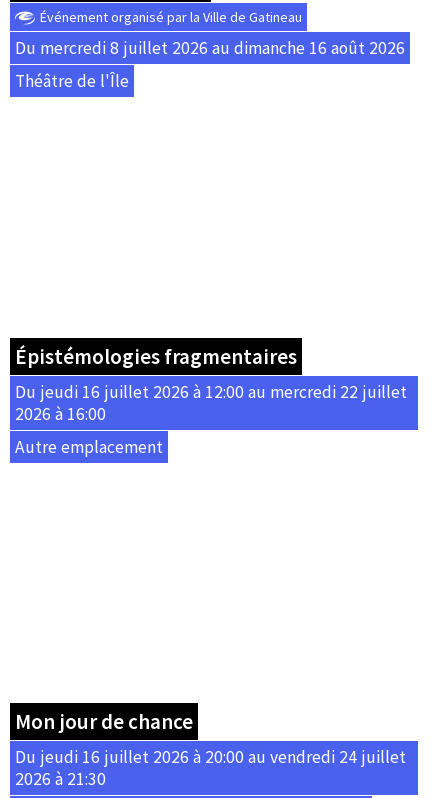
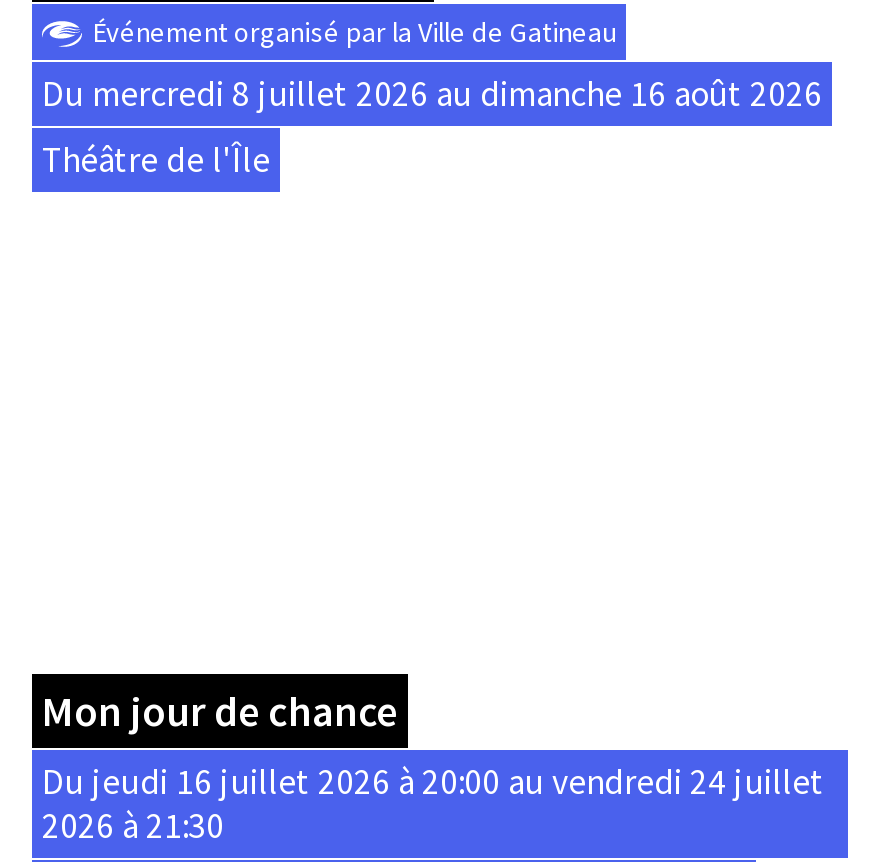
- Épistémologies fragmentaires
- Du jeudi 16 juillet 2026 à 12:00 au mercredi 22 juillet
- 2026 à 16:00
- Autre emplacement
